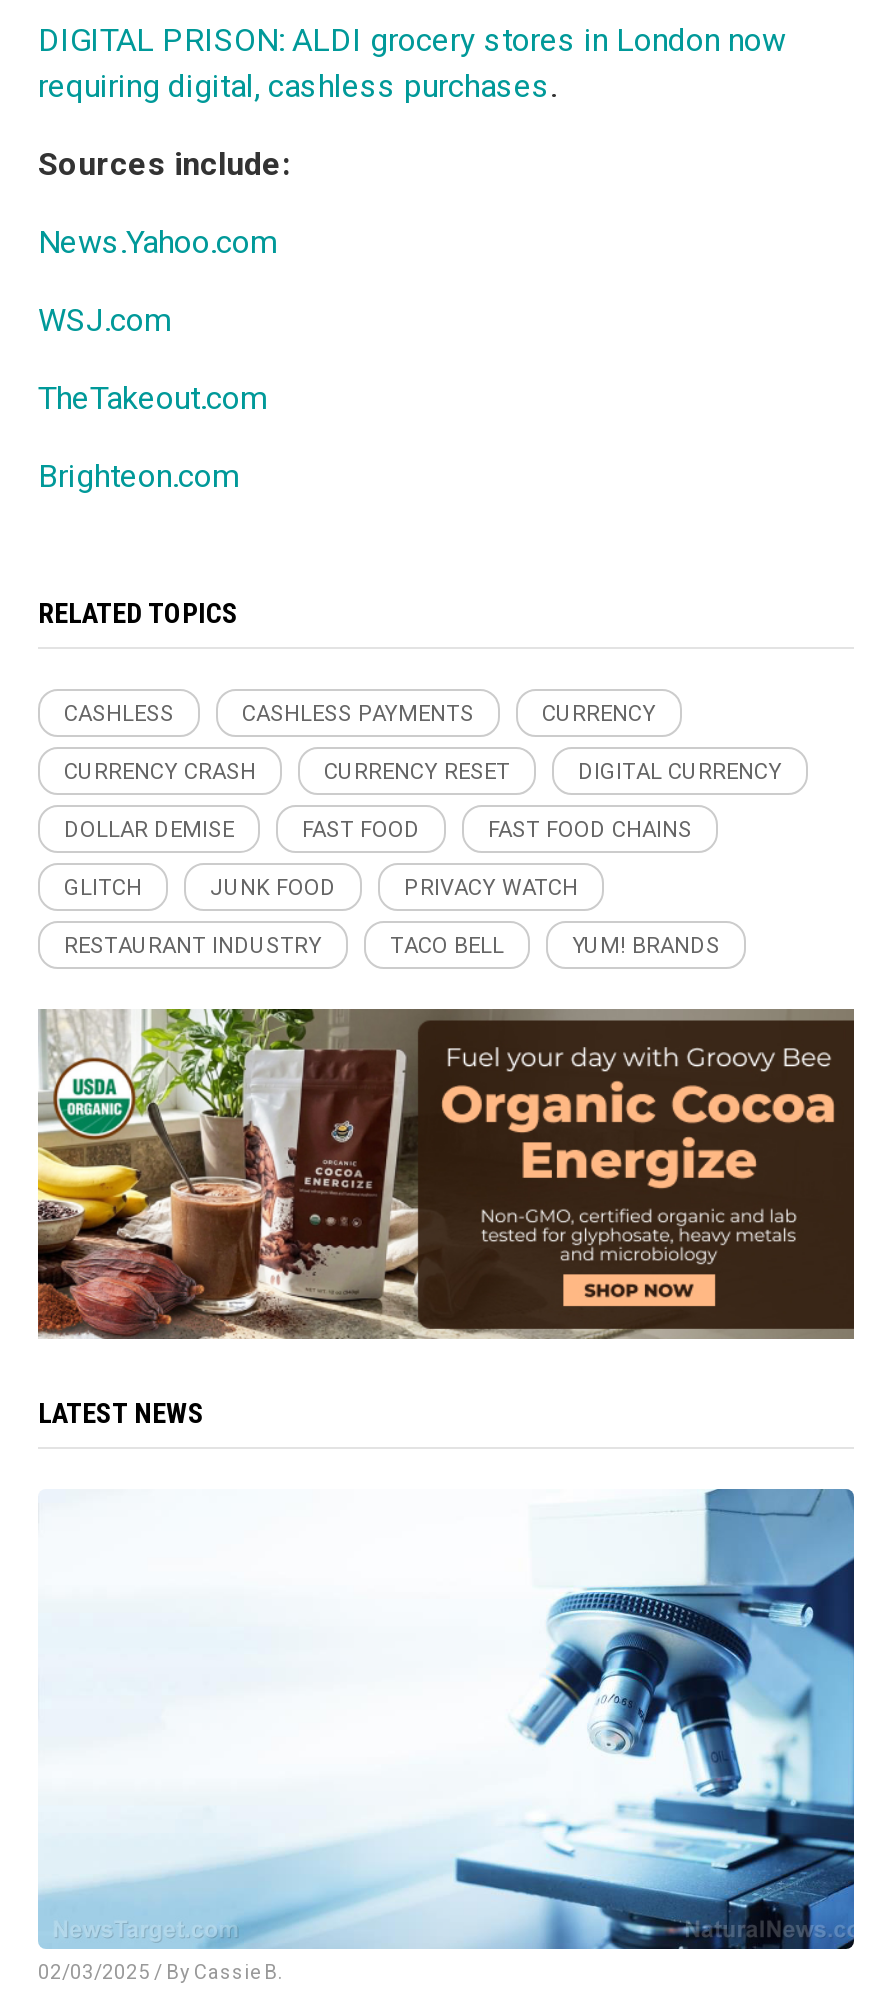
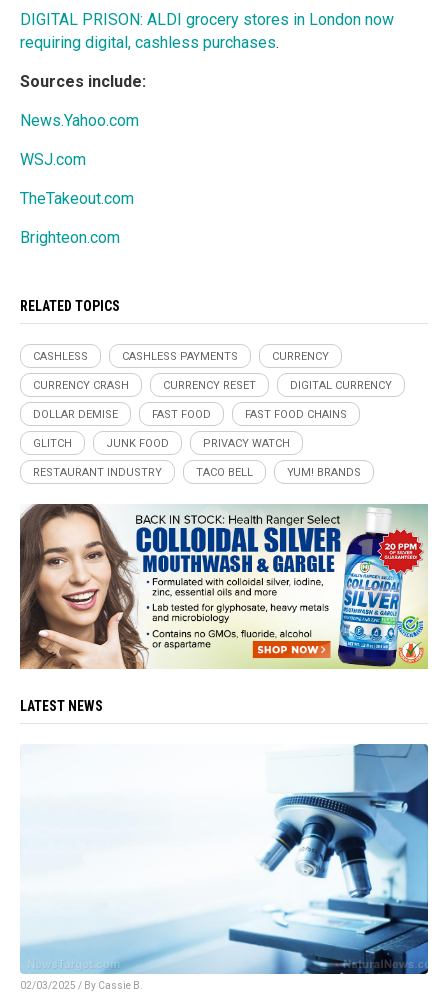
- [image]
+ [image]
